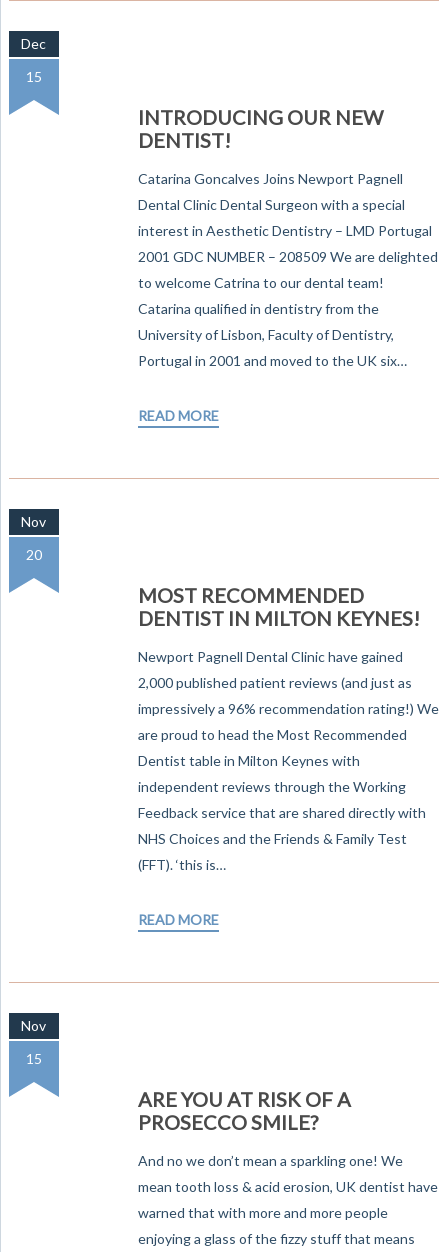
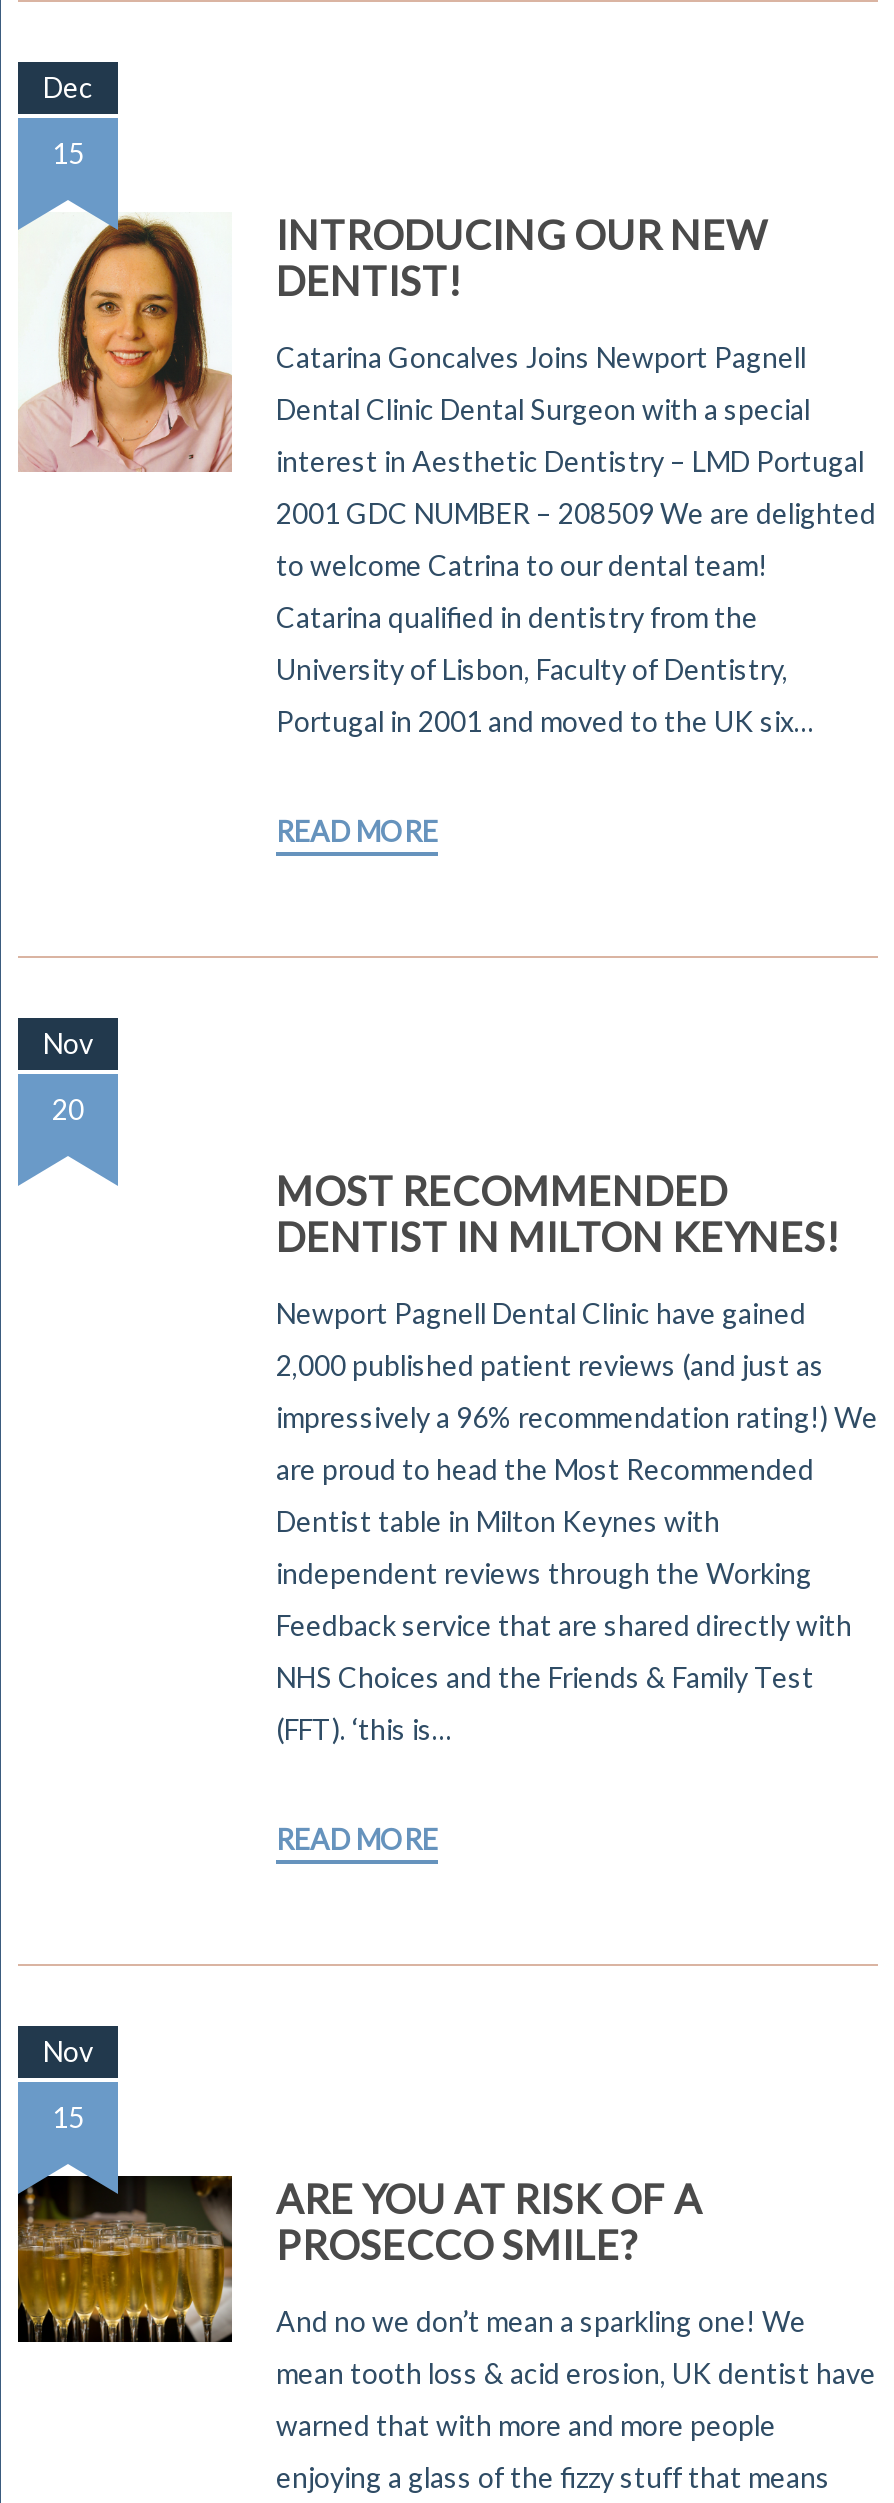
+ [image]

+ [image]
